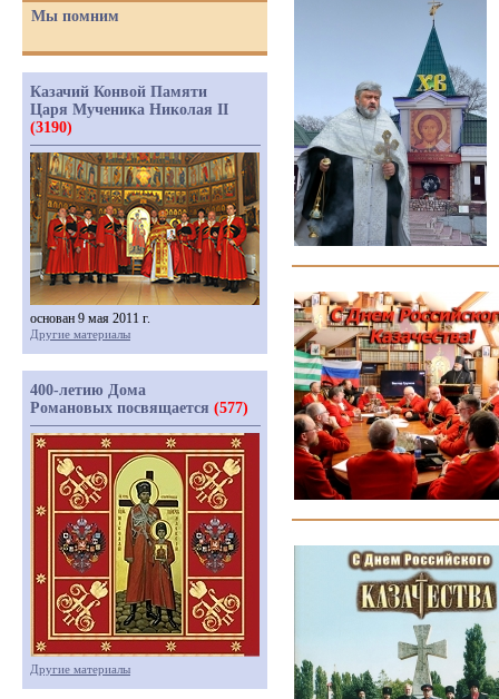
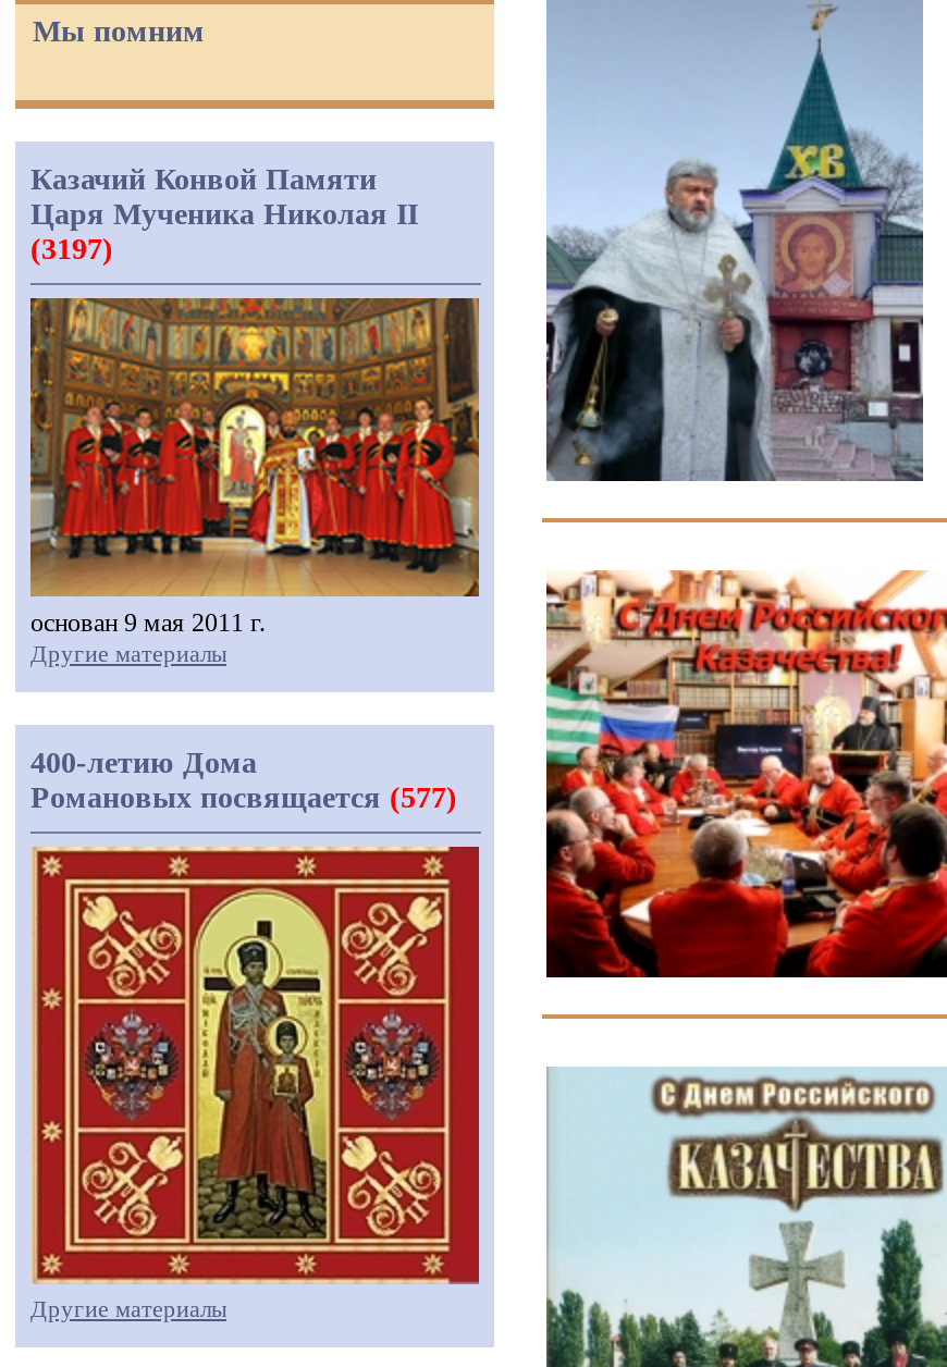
- (3190)
+ (3197)
